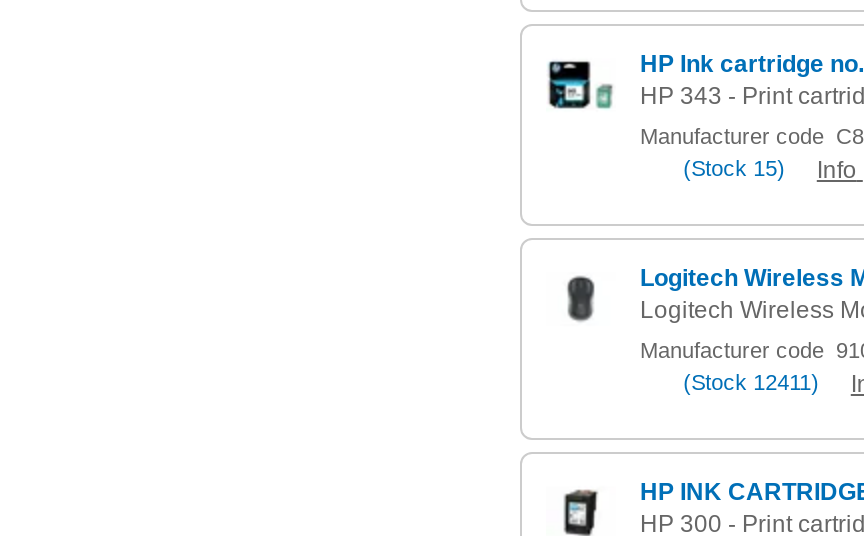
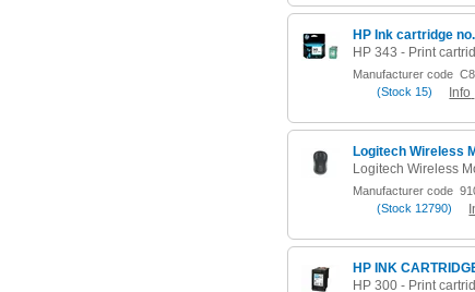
- (Stock 12411)
+ (Stock 12790)
